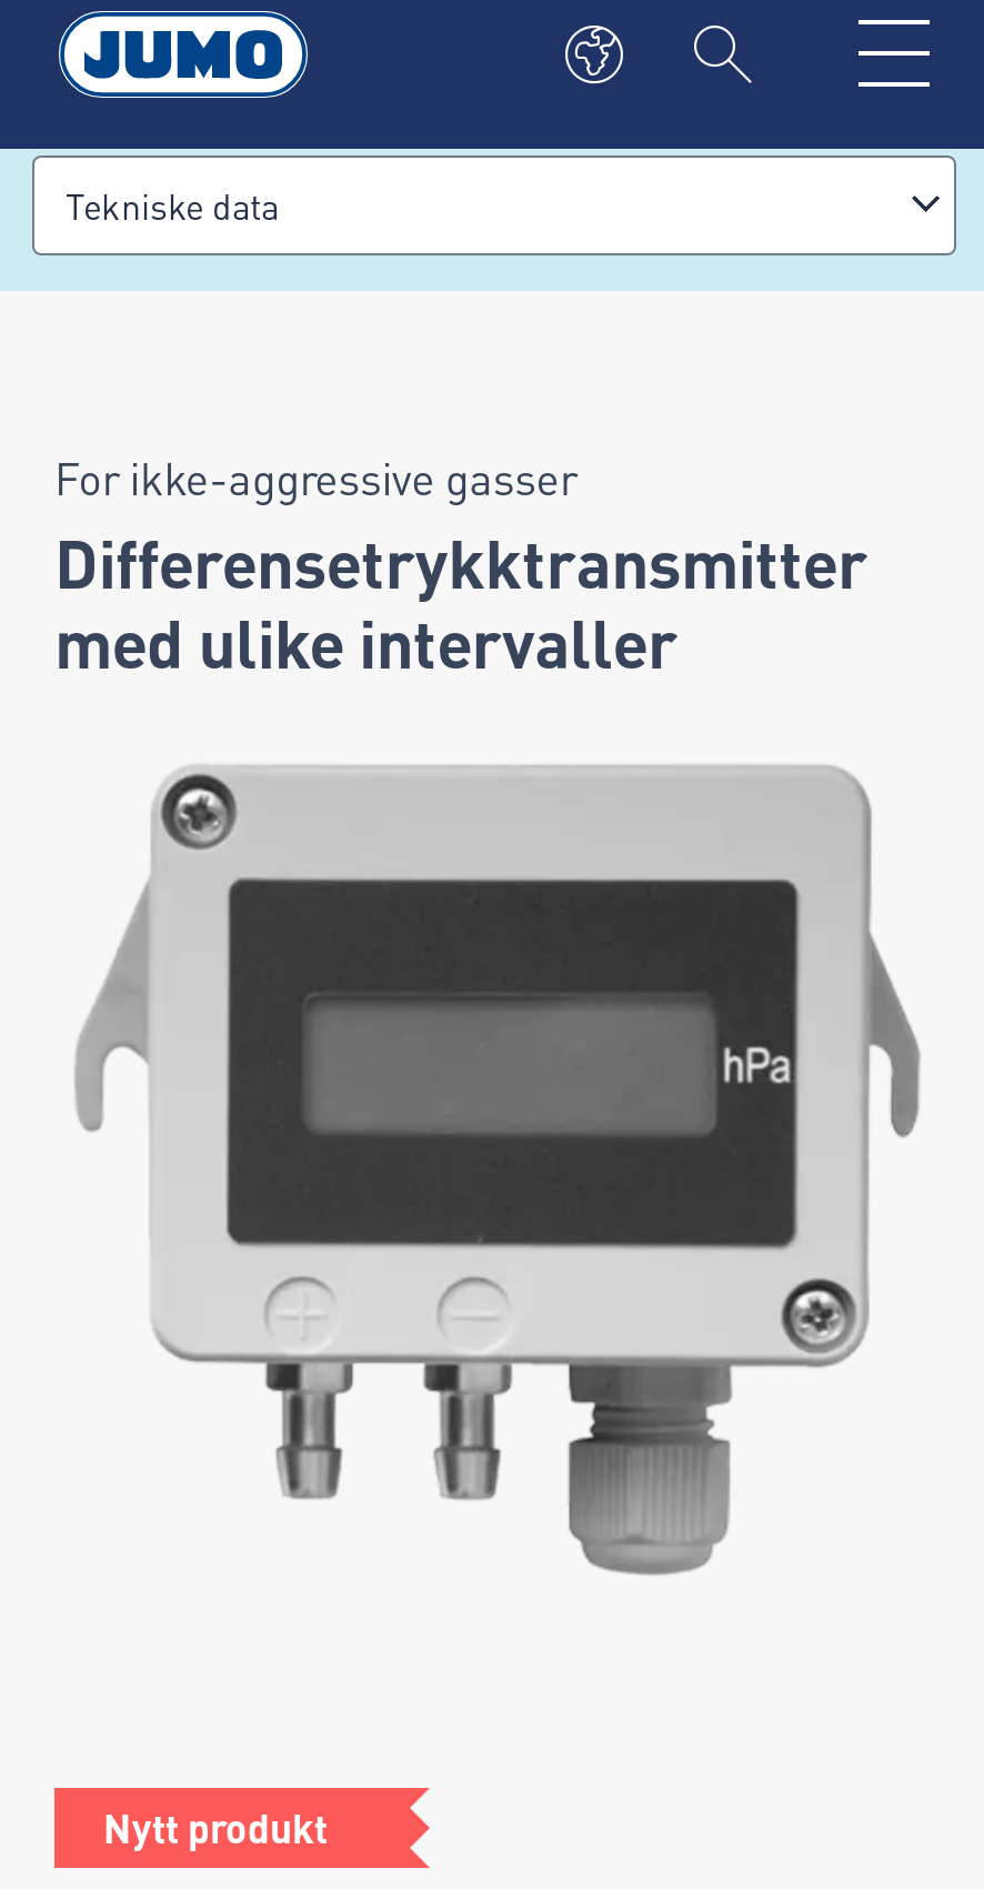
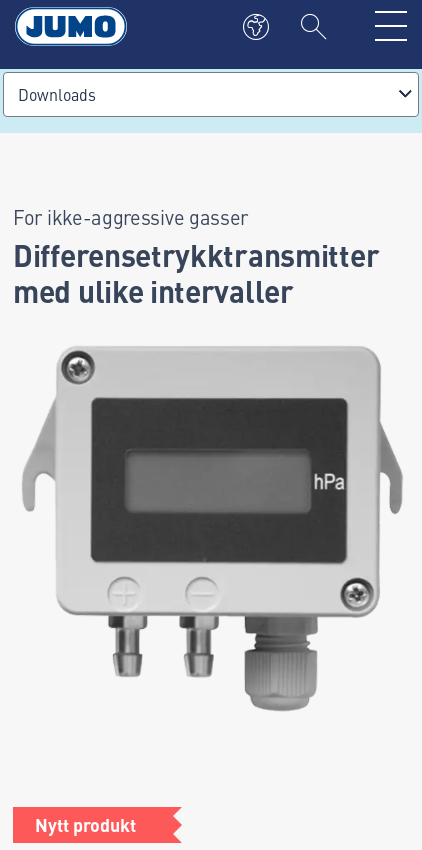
- Tekniske data
+ Downloads
